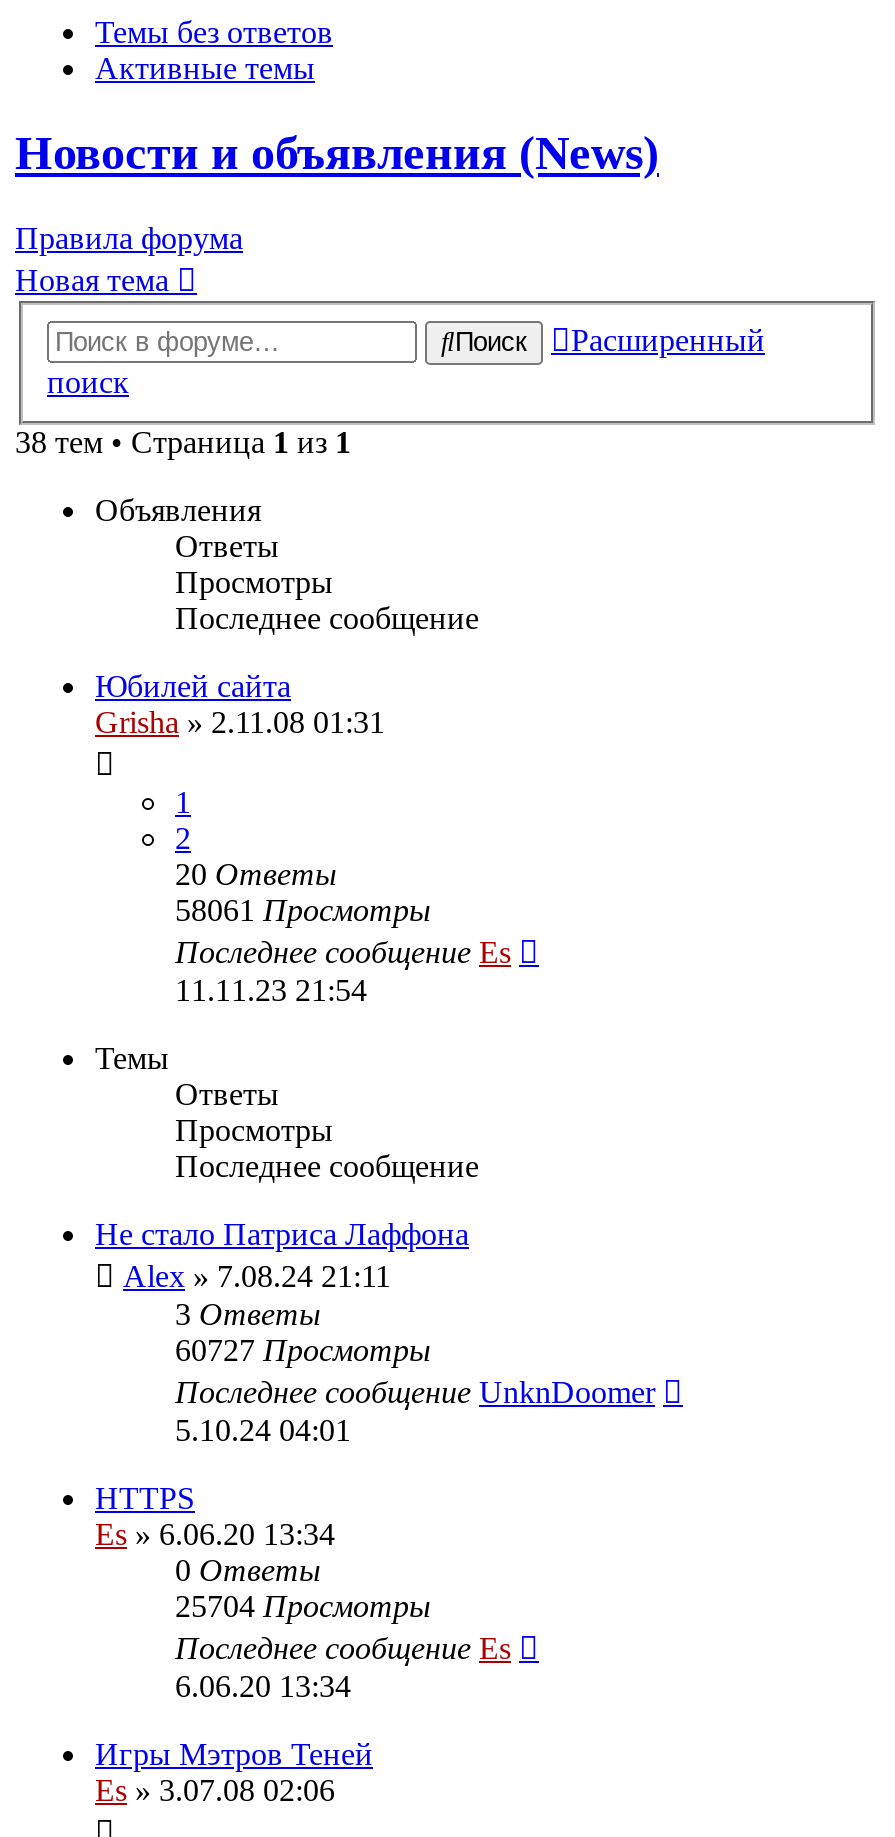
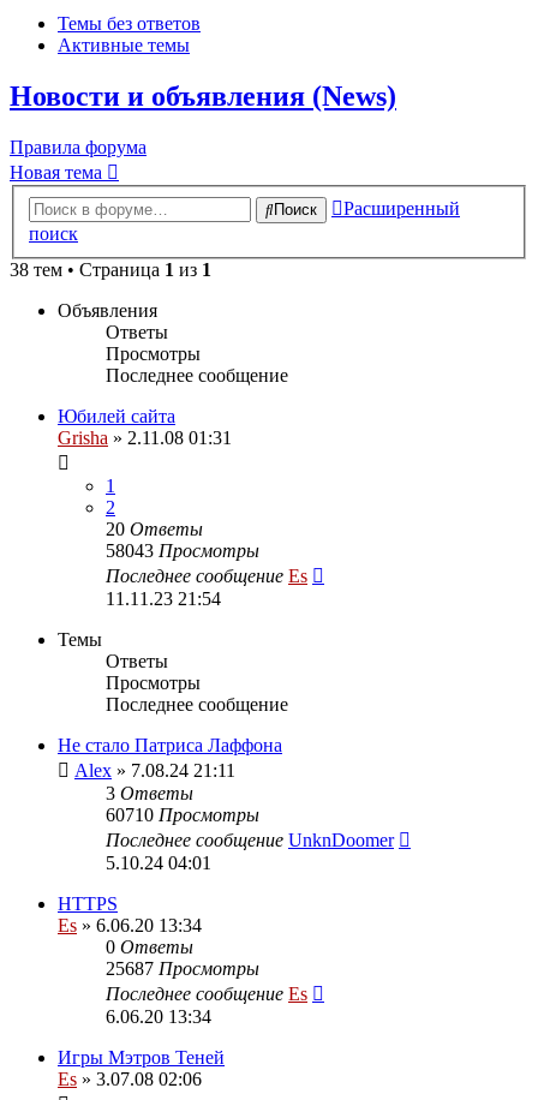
- 58061 Просмотры
+ 58043 Просмотры

- 60727 Просмотры
+ 60710 Просмотры

- 25704 Просмотры
+ 25687 Просмотры
